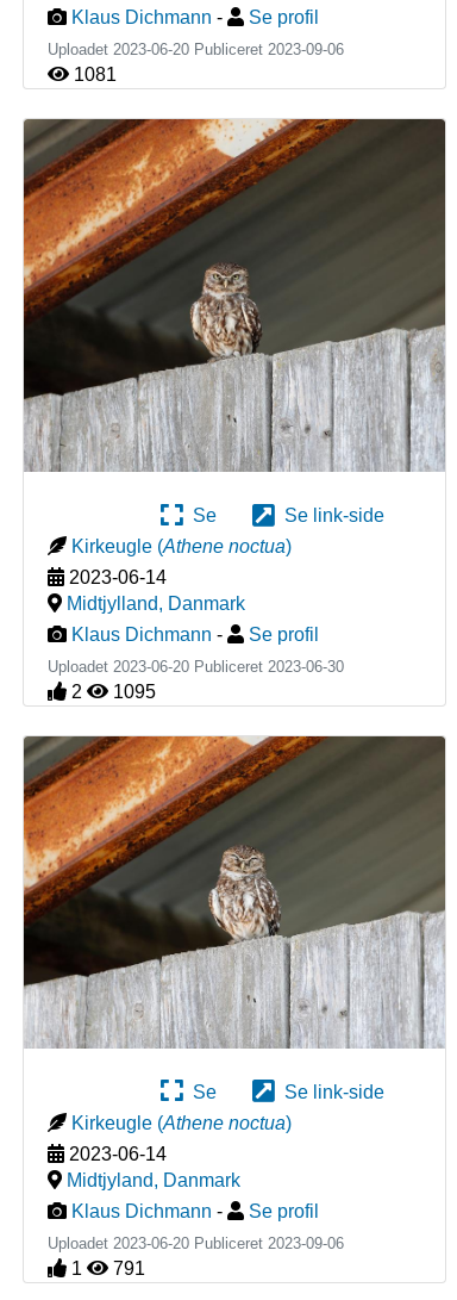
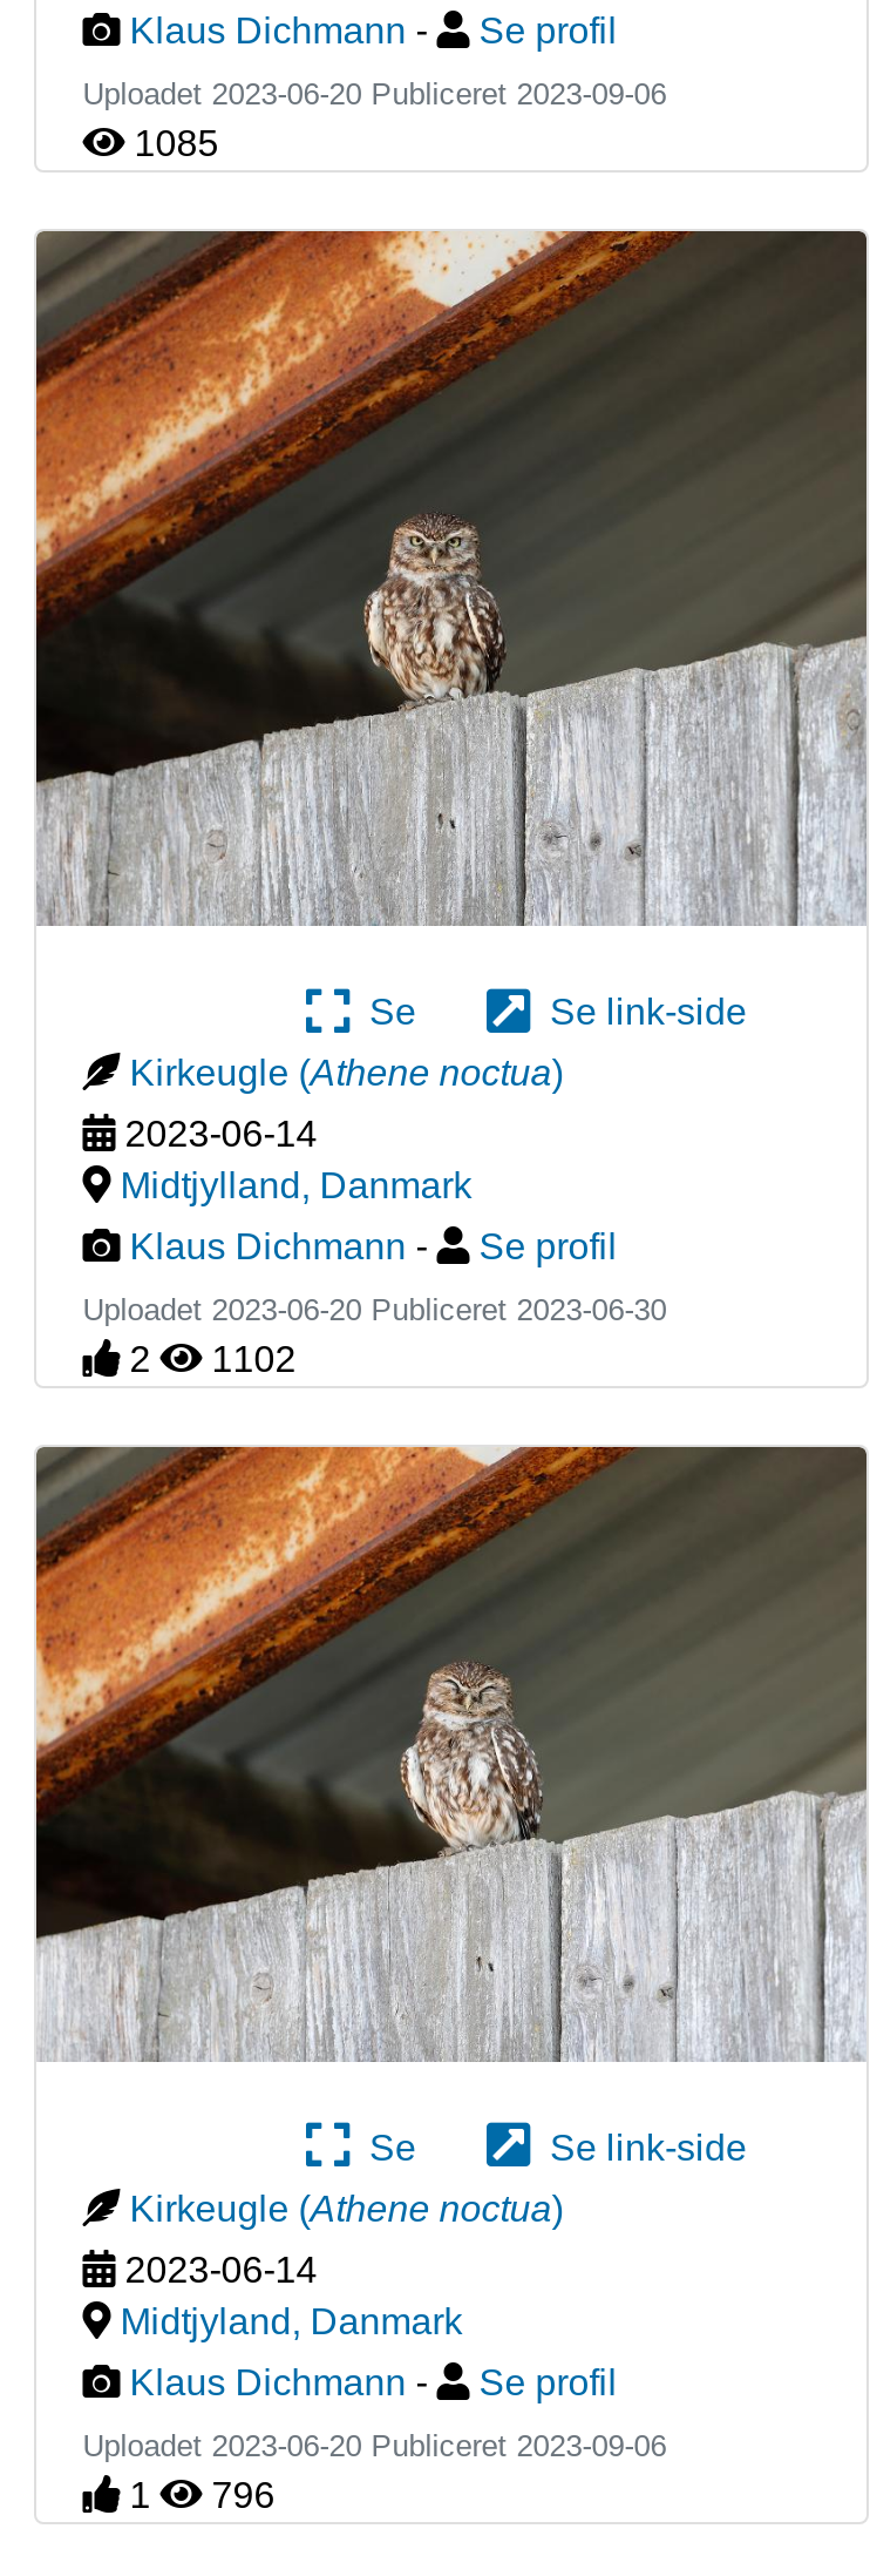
- 1081
+ 1085

- 2 1095
+ 2 1102

- 1 791
+ 1 796
